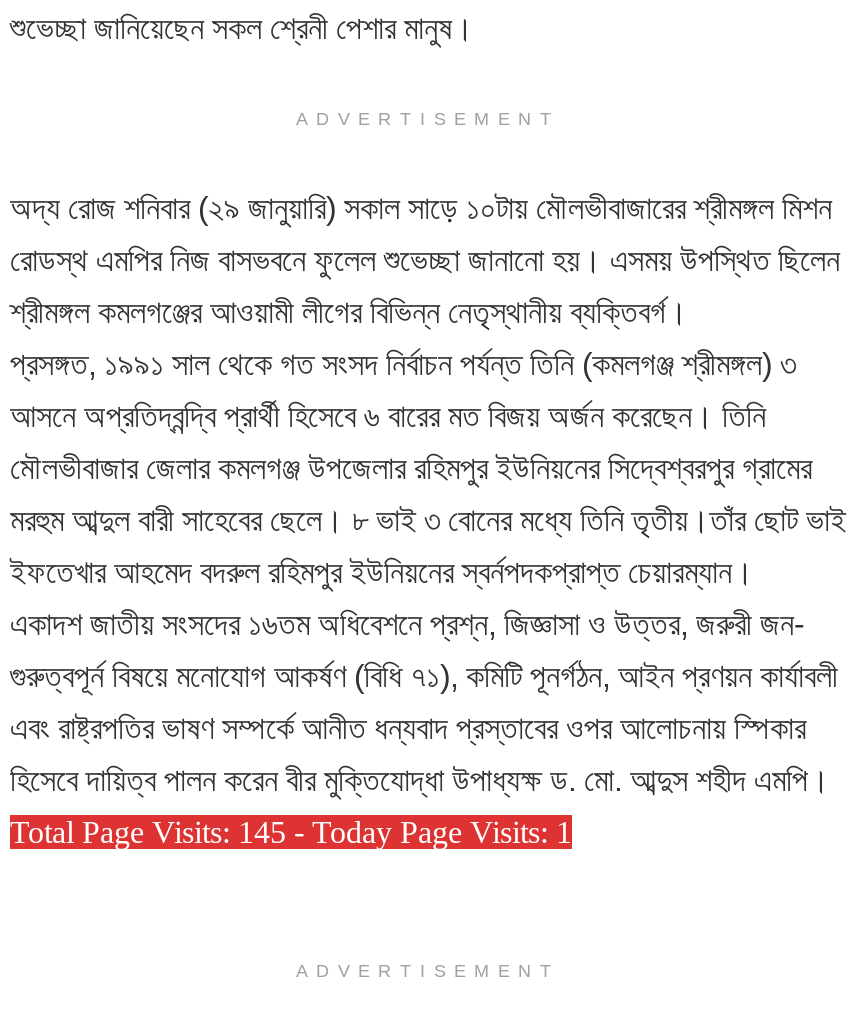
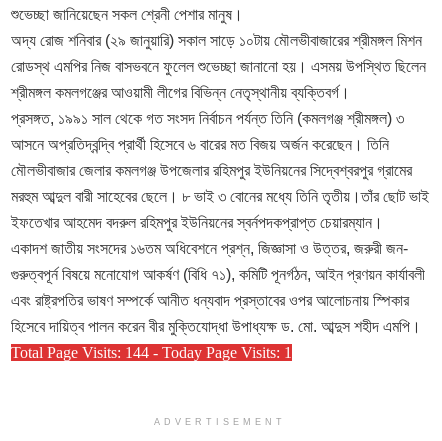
- ADVERTISEMENT

- Total Page Visits: 145 - Today Page Visits: 1
+ Total Page Visits: 144 - Today Page Visits: 1
